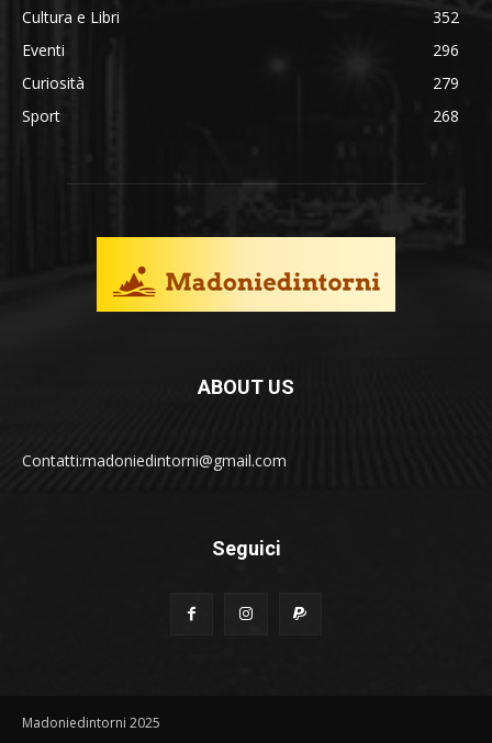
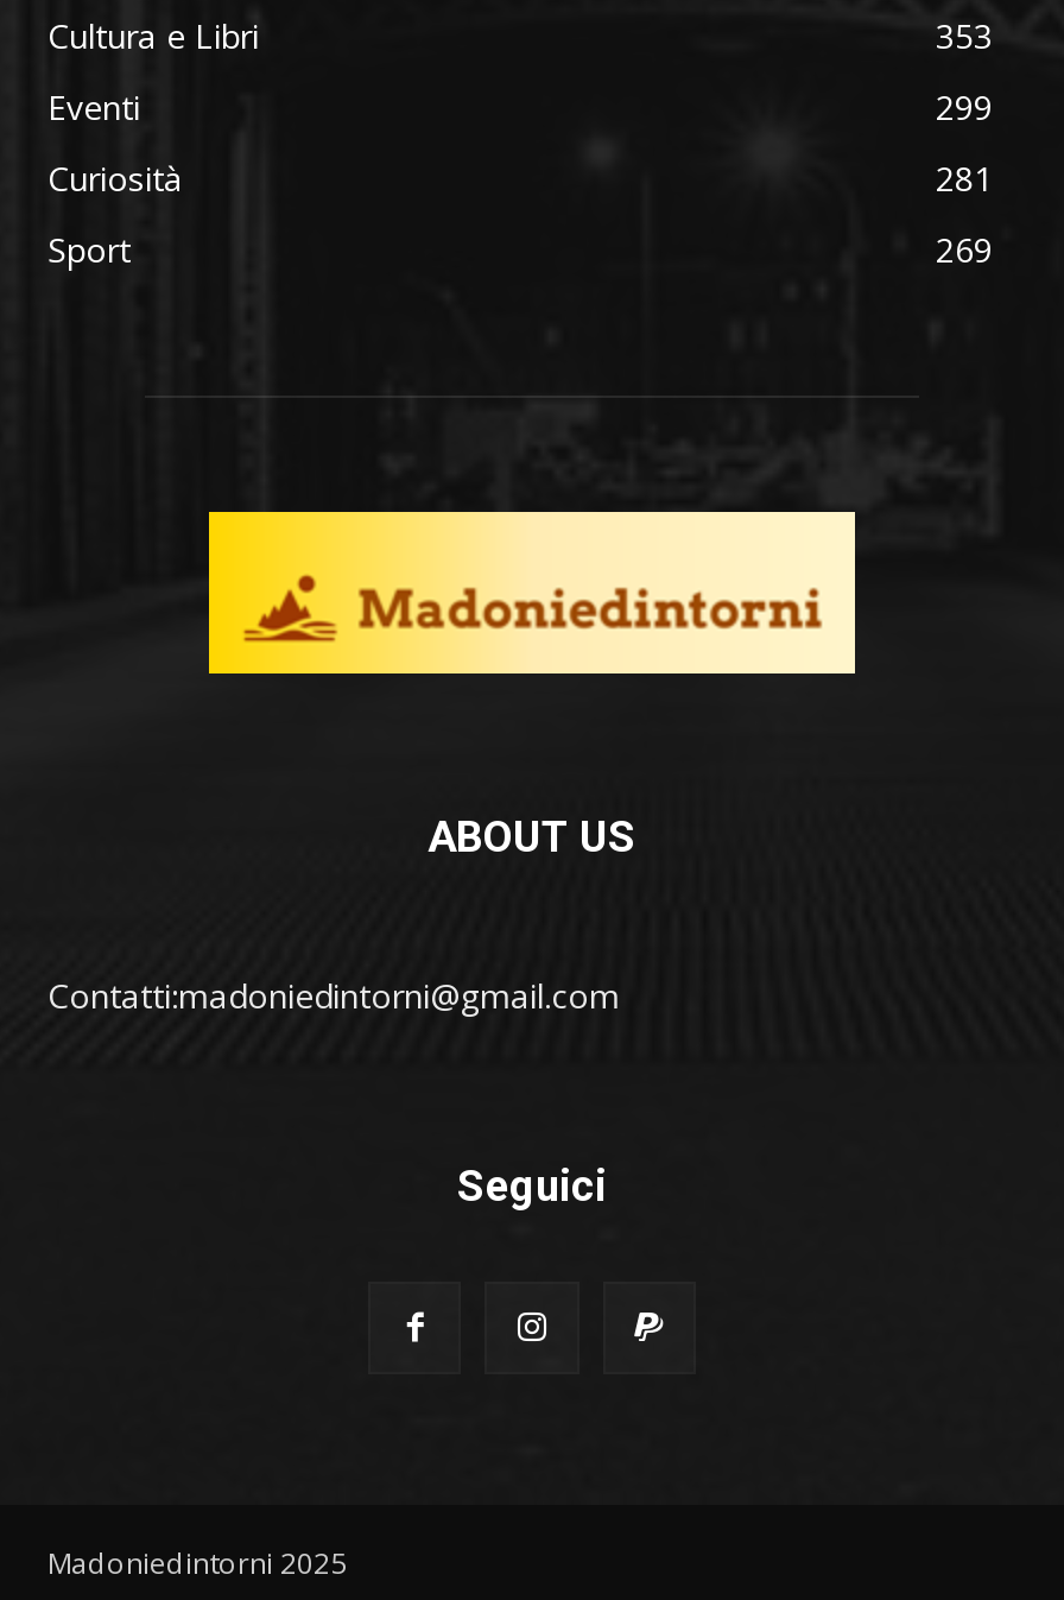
- 352
+ 353

- 296
+ 299

- 279
+ 281

- 268
+ 269
